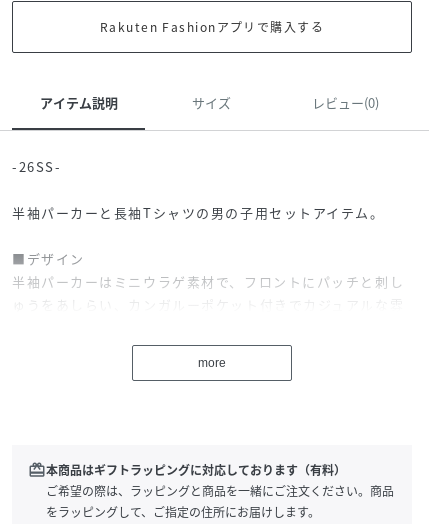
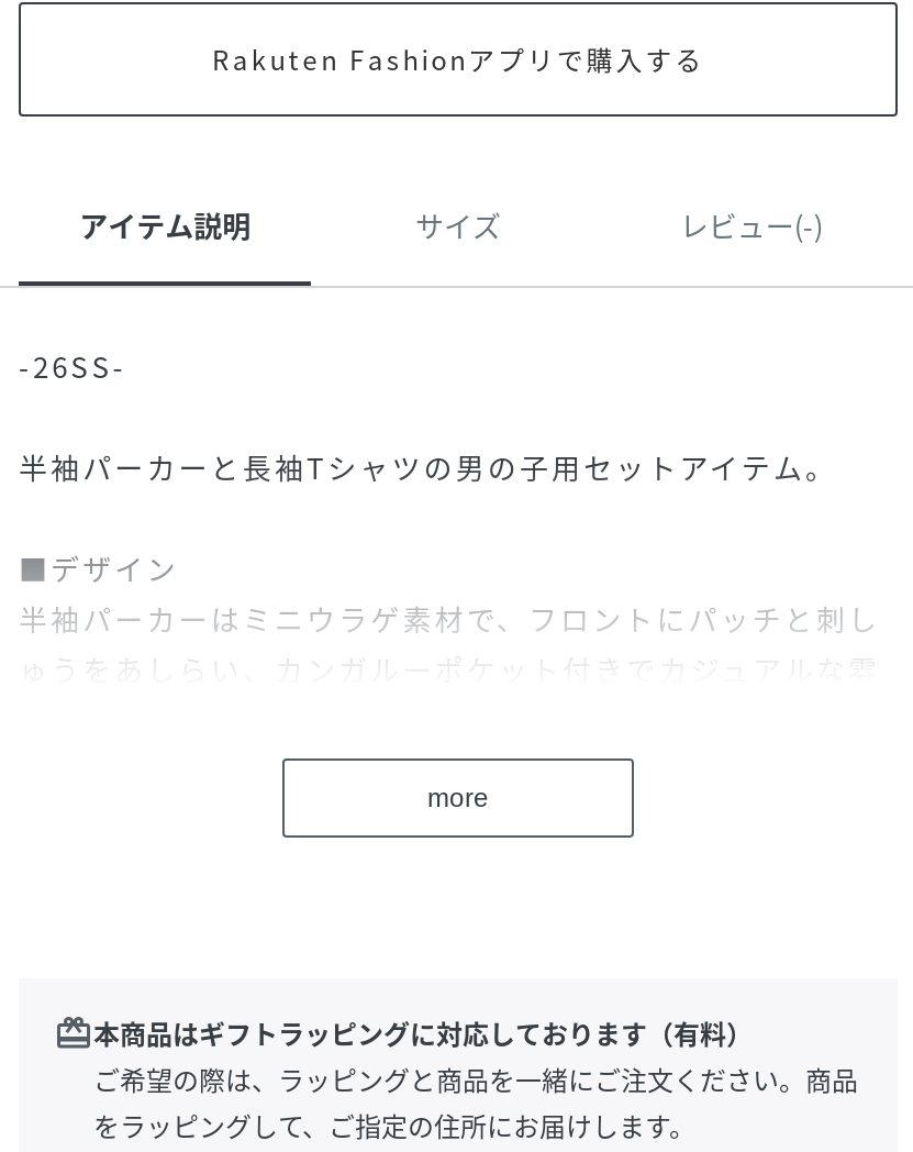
- レビュー(0)
+ レビュー(-)
